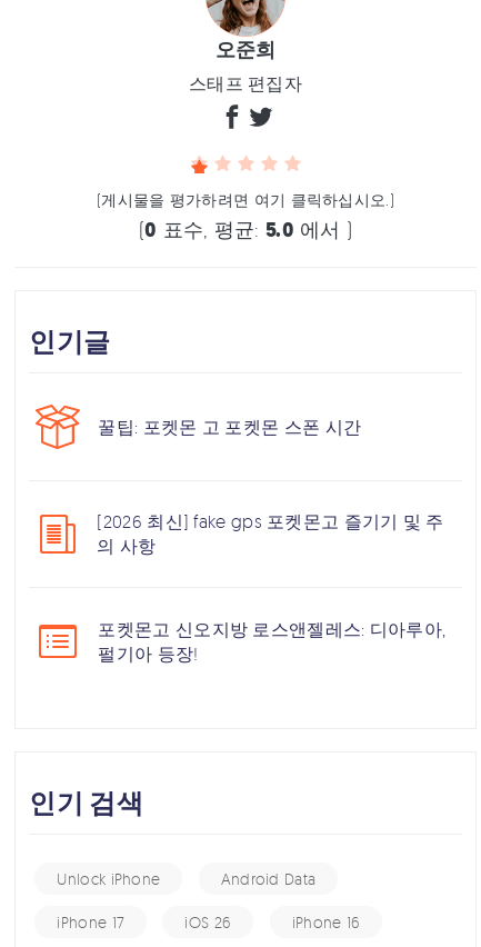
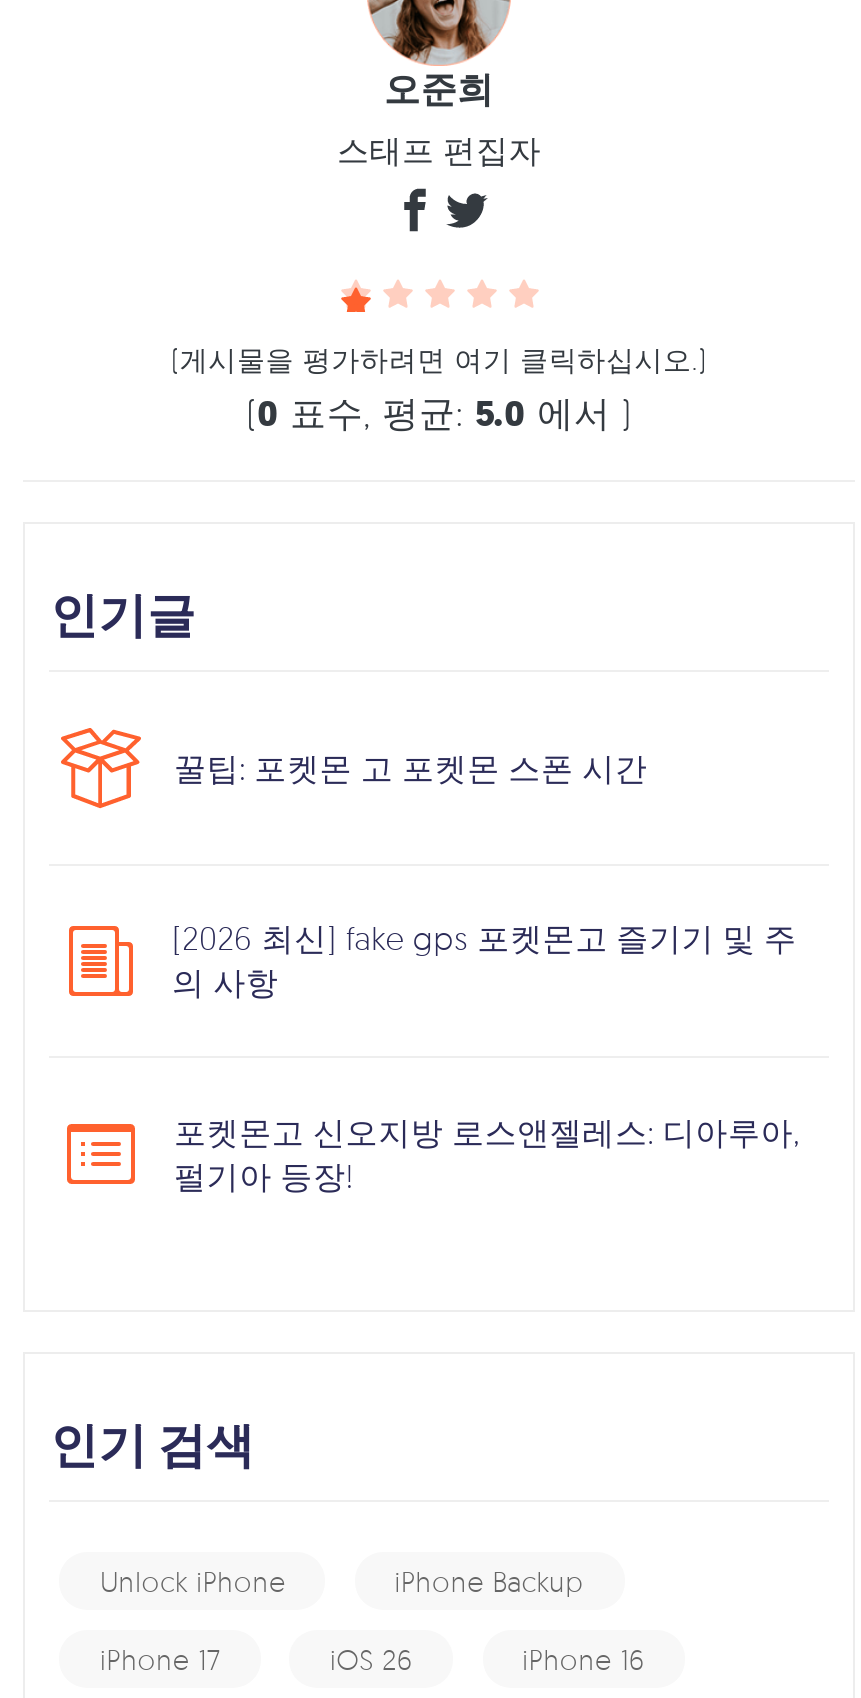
- Android Data
+ iPhone Backup
